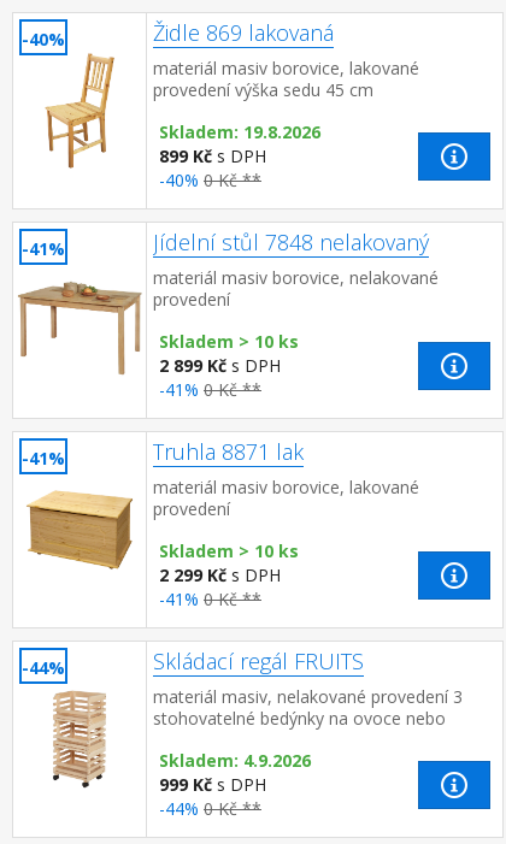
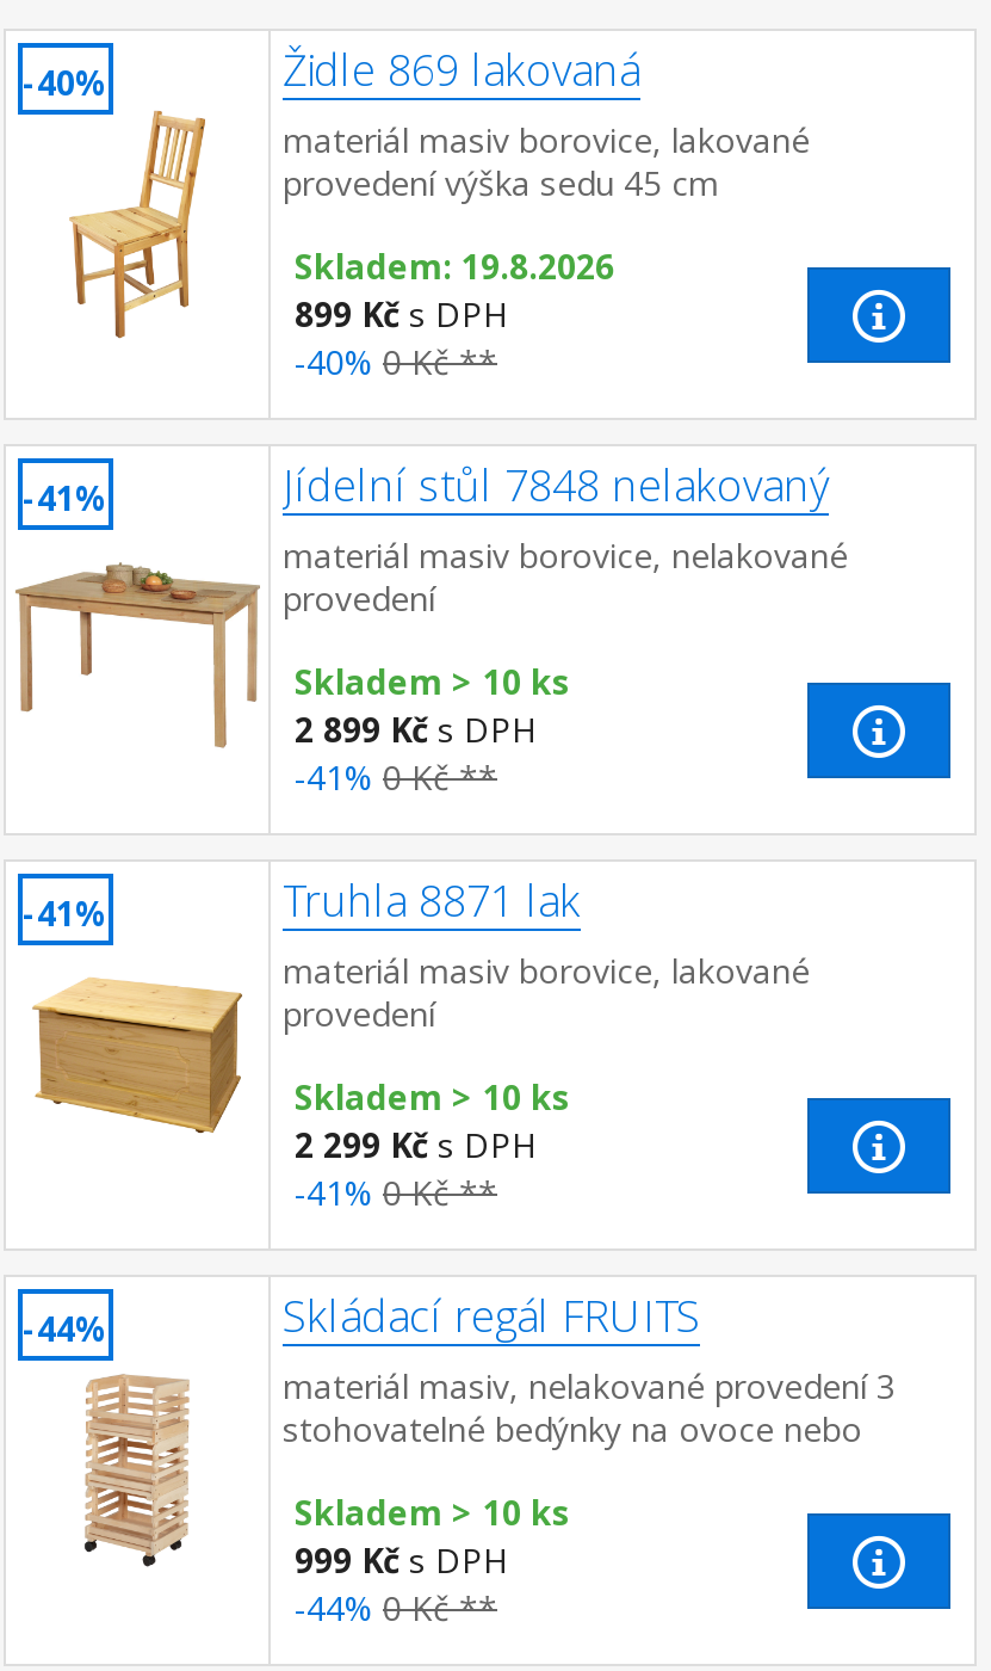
- Skladem: 4.9.2026
+ Skladem > 10 ks
